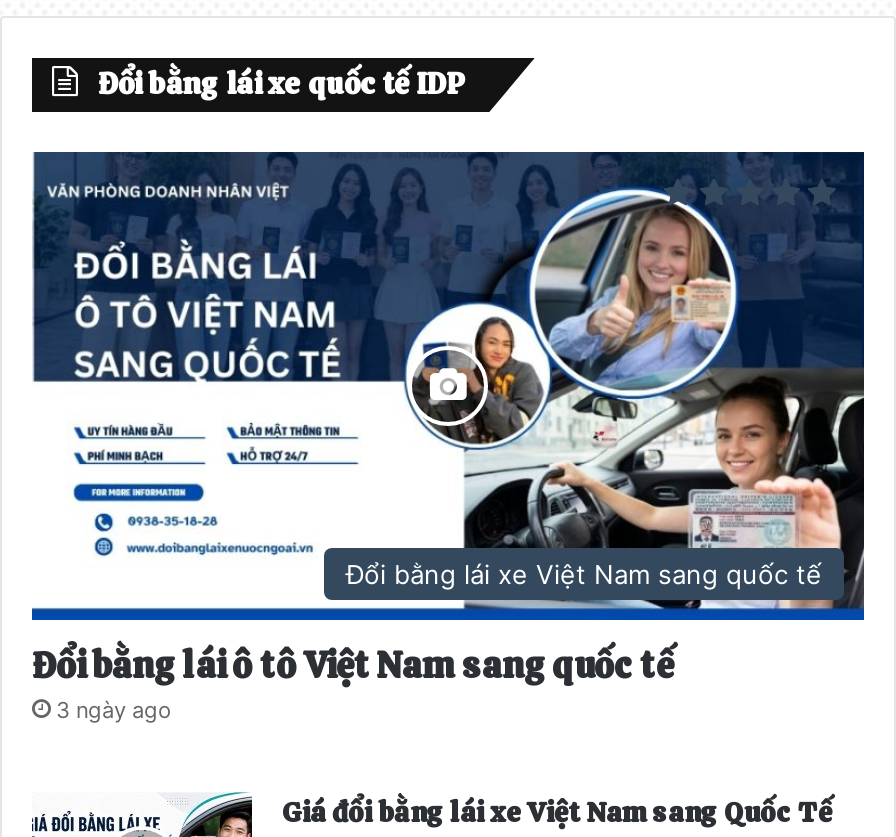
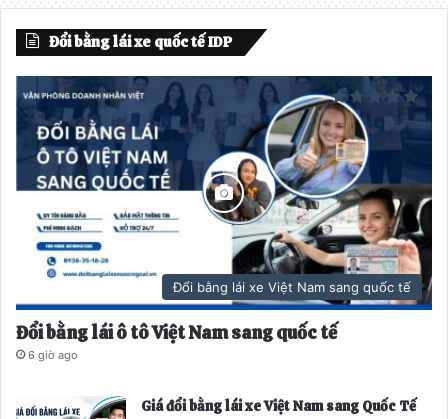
- 3 ngày ago
+ 6 giờ ago
